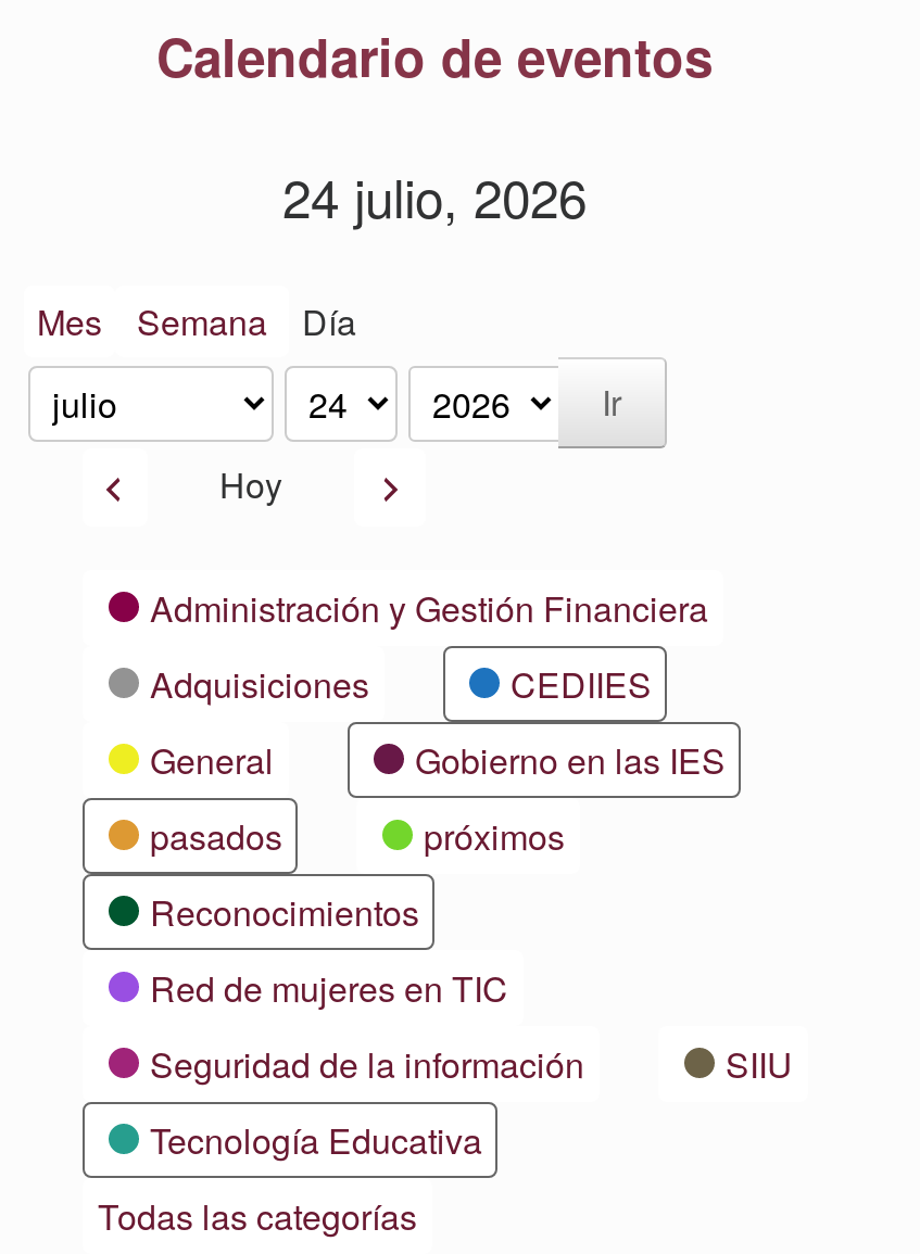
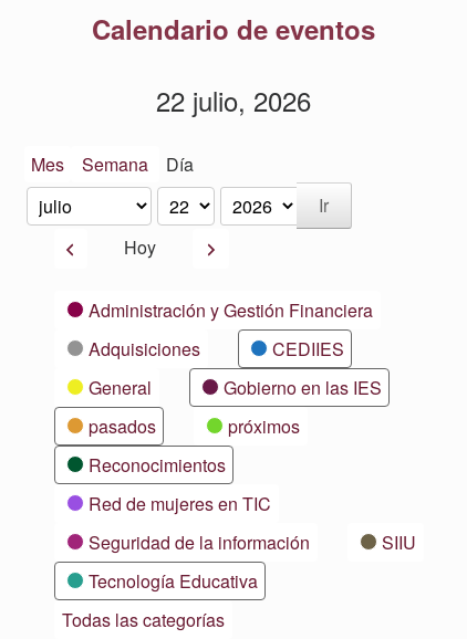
- 24 julio, 2026
+ 22 julio, 2026
